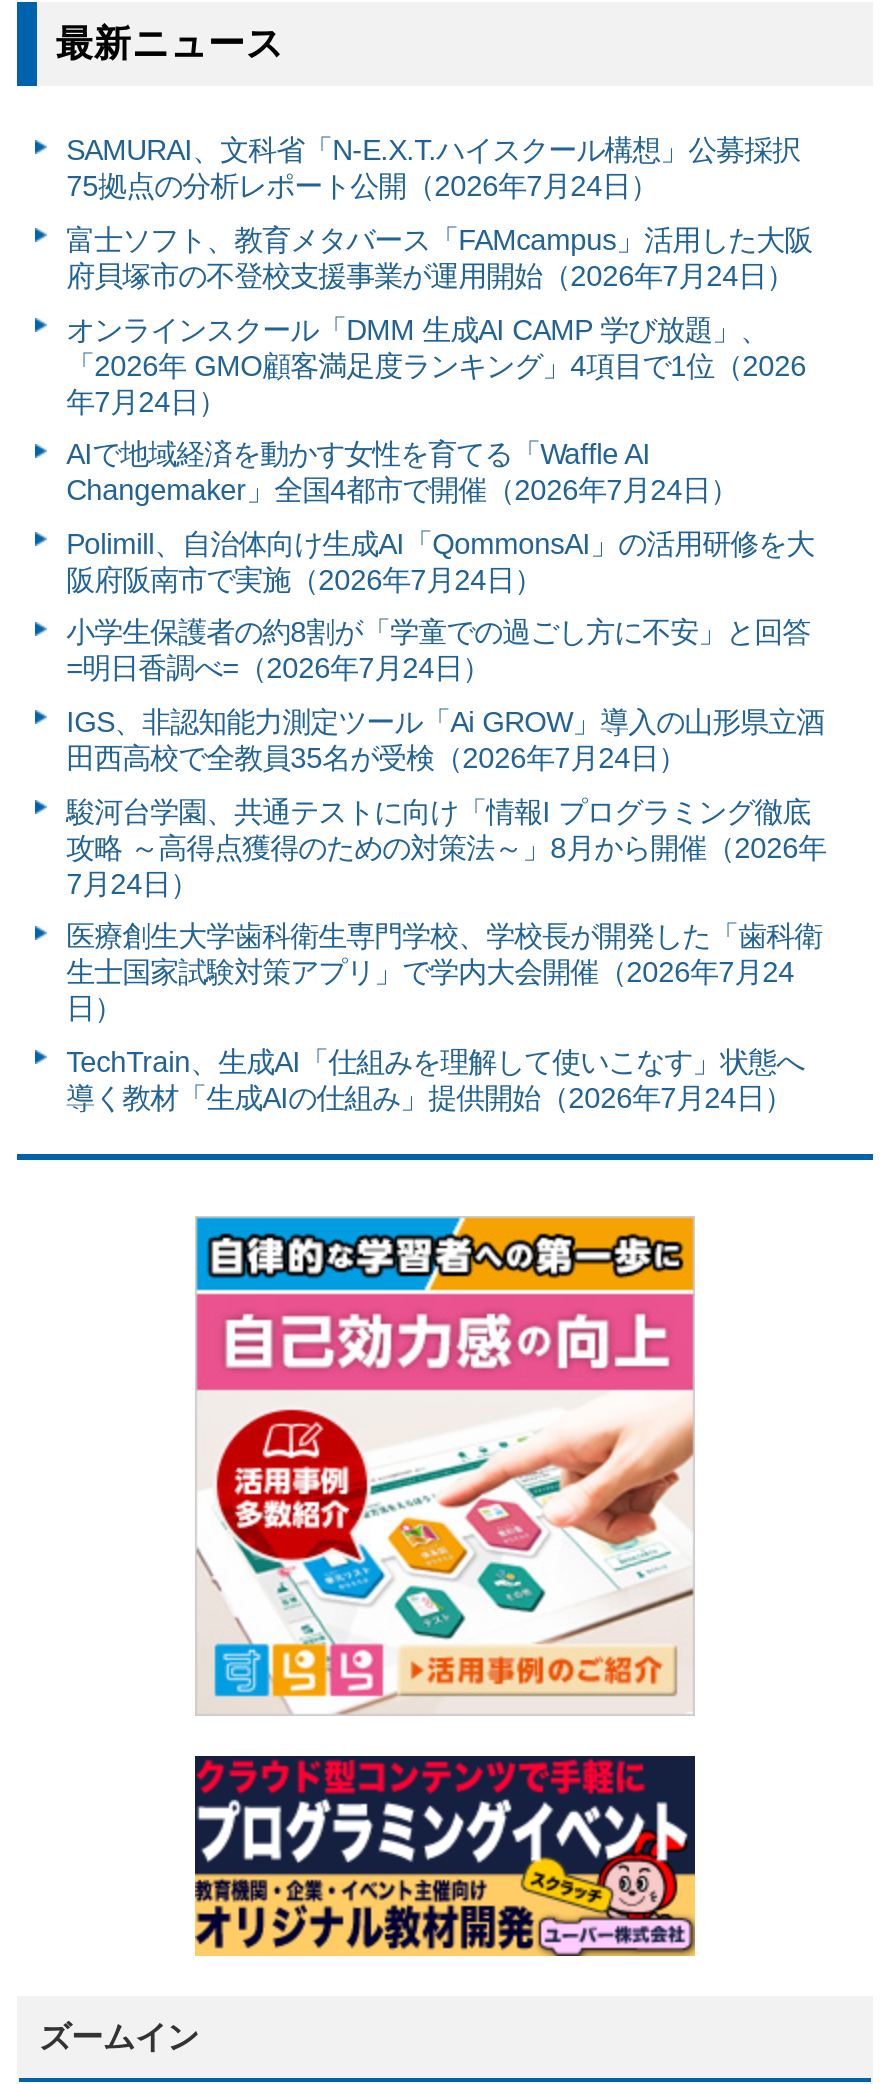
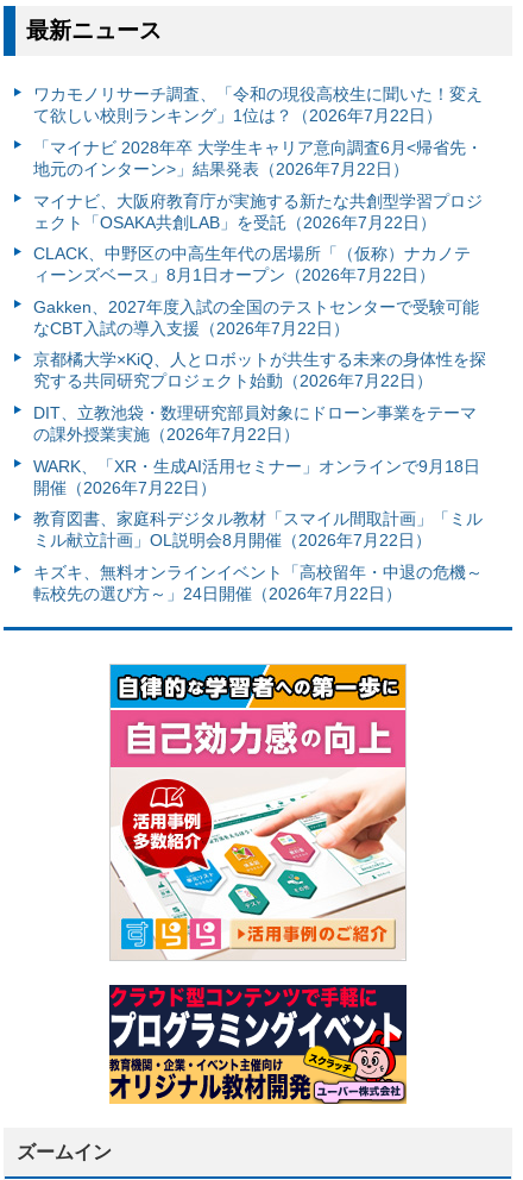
- SAMURAI、文科省「N-E.X.T.ハイスクール構想」公募採択
- 75拠点の分析レポート公開（2026年7月24日）
+ ワカモノリサーチ調査、「令和の現役高校生に聞いた！変え
+ て欲しい校則ランキング」1位は？（2026年7月22日）

- 富⼠ソフト、教育メタバース「FAMcampus」活用した大阪
- 府貝塚市の不登校支援事業が運用開始（2026年7月24日）
+ 「マイナビ 2028年卒 大学生キャリア意向調査6月<帰省先・
+ 地元のインターン>」結果発表（2026年7月22日）

- オンラインスクール「DMM 生成AI CAMP 学び放題」、
- 「2026年 GMO顧客満足度ランキング」4項目で1位（2026
- 年7月24日）
+ マイナビ、大阪府教育庁が実施する新たな共創型学習プロジ
+ ェクト「OSAKA共創LAB」を受託（2026年7月22日）

- AIで地域経済を動かす女性を育てる「Waffle AI
- Changemaker」全国4都市で開催（2026年7月24日）
+ CLACK、中野区の中高生年代の居場所「（仮称）ナカノテ
+ ィーンズベース」8月1日オープン（2026年7月22日）

- Polimill、自治体向け生成AI「QommonsAI」の活用研修を大
- 阪府阪南市で実施（2026年7月24日）
+ Gakken、2027年度入試の全国のテストセンターで受験可能
+ なCBT入試の導入支援（2026年7月22日）

- 小学生保護者の約8割が「学童での過ごし方に不安」と回答
- =明日香調べ=（2026年7月24日）
+ 京都橘大学×KiQ、人とロボットが共生する未来の身体性を探
+ 究する共同研究プロジェクト始動（2026年7月22日）

- IGS、非認知能力測定ツール「Ai GROW」導入の山形県立酒
- 田西高校で全教員35名が受検（2026年7月24日）
+ DIT、立教池袋・数理研究部員対象にドローン事業をテーマ
+ の課外授業実施（2026年7月22日）

- 駿河台学園、共通テストに向け「情報I プログラミング徹底
- 攻略 ～高得点獲得のための対策法～」8月から開催（2026年
- 7月24日）
+ WARK、「XR・生成AI活用セミナー」オンラインで9月18日
+ 開催（2026年7月22日）

- 医療創生大学歯科衛生専門学校、学校長が開発した「歯科衛
- 生士国家試験対策アプリ」で学内大会開催（2026年7月24
- 日）
+ 教育図書、家庭科デジタル教材「スマイル間取計画」「ミル
+ ミル献立計画」OL説明会8月開催（2026年7月22日）

- TechTrain、生成AI「仕組みを理解して使いこなす」状態へ
- 導く教材「生成AIの仕組み」提供開始（2026年7月24日）
+ キズキ、無料オンラインイベント「高校留年・中退の危機～
+ 転校先の選び方～」24日開催（2026年7月22日）
